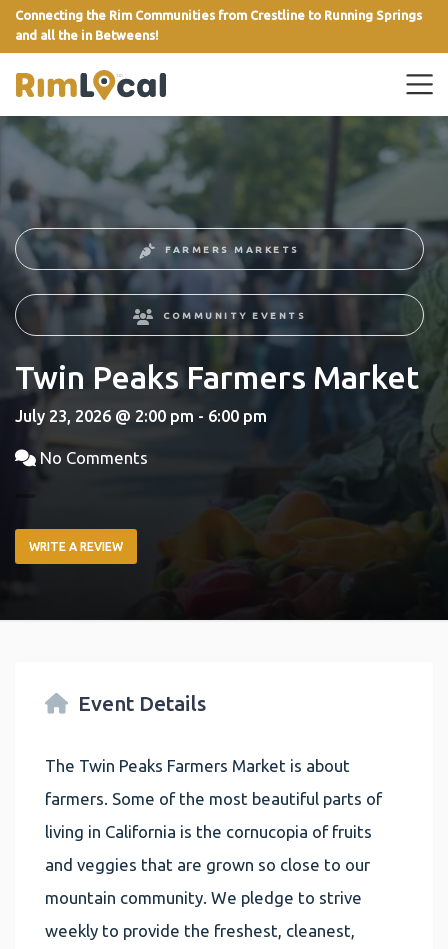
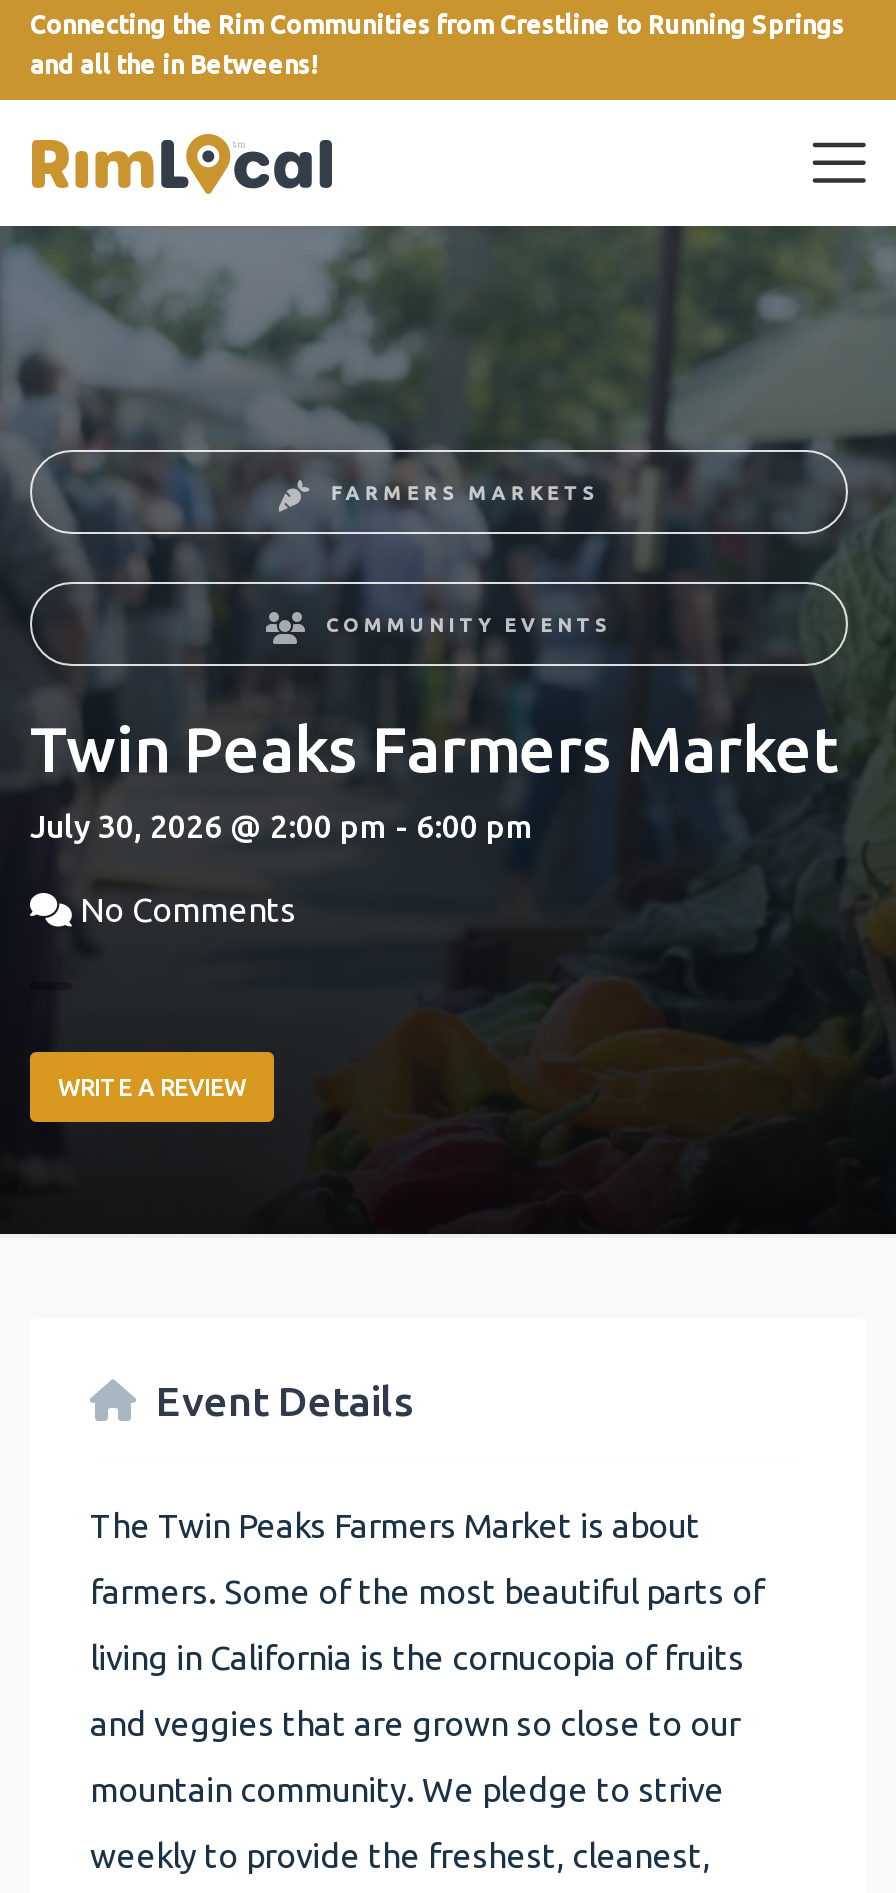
- July 23, 2026 @ 2:00 pm - 6:00 pm
+ July 30, 2026 @ 2:00 pm - 6:00 pm
